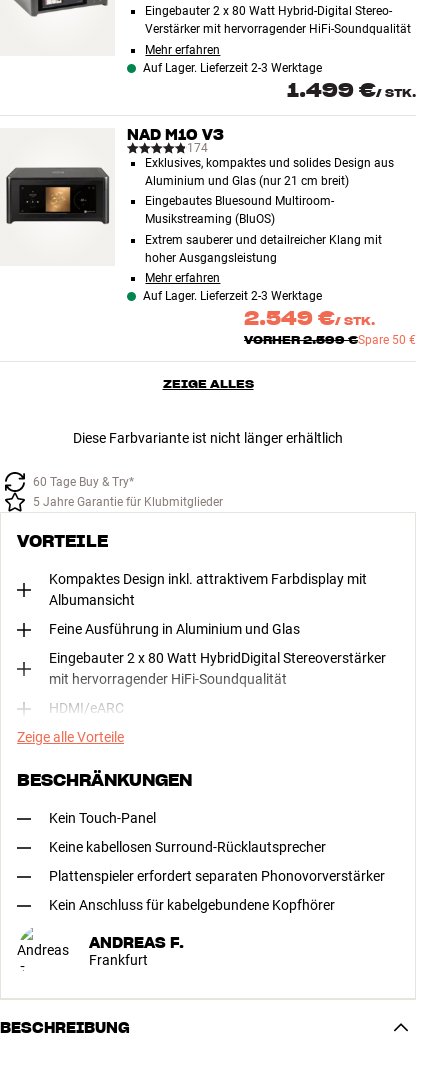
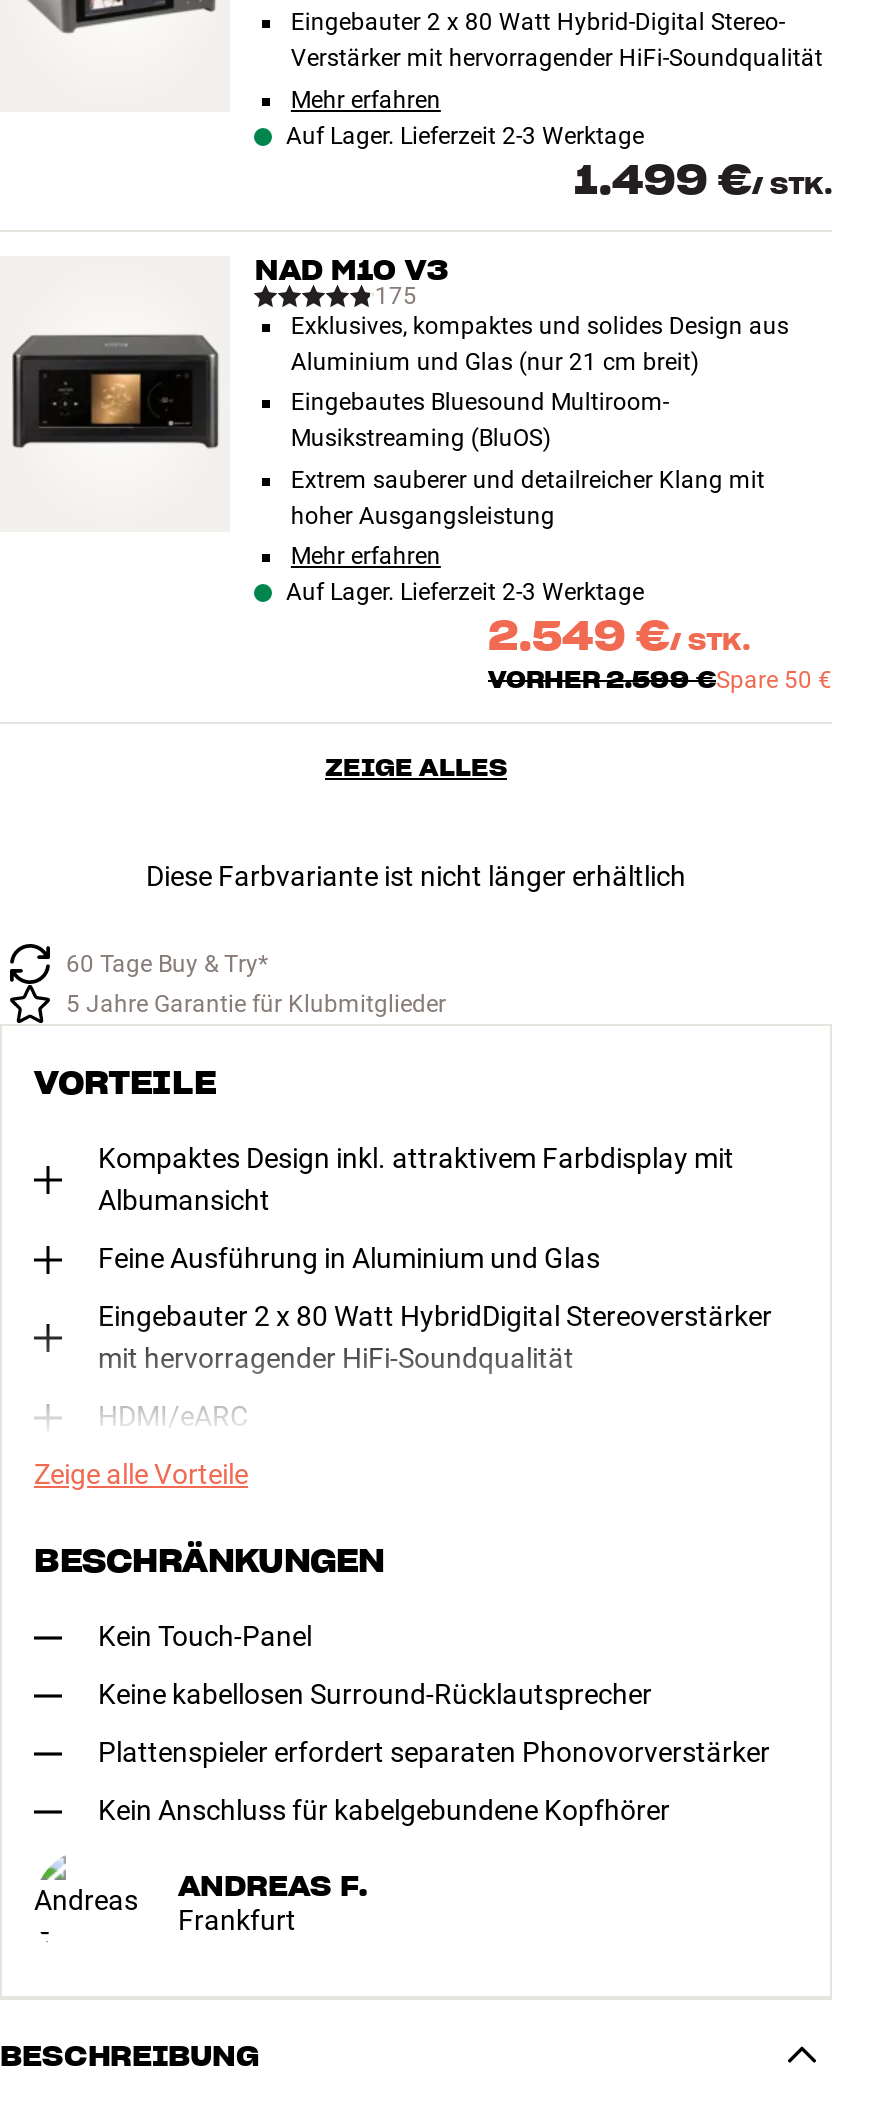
- 174
+ 175
